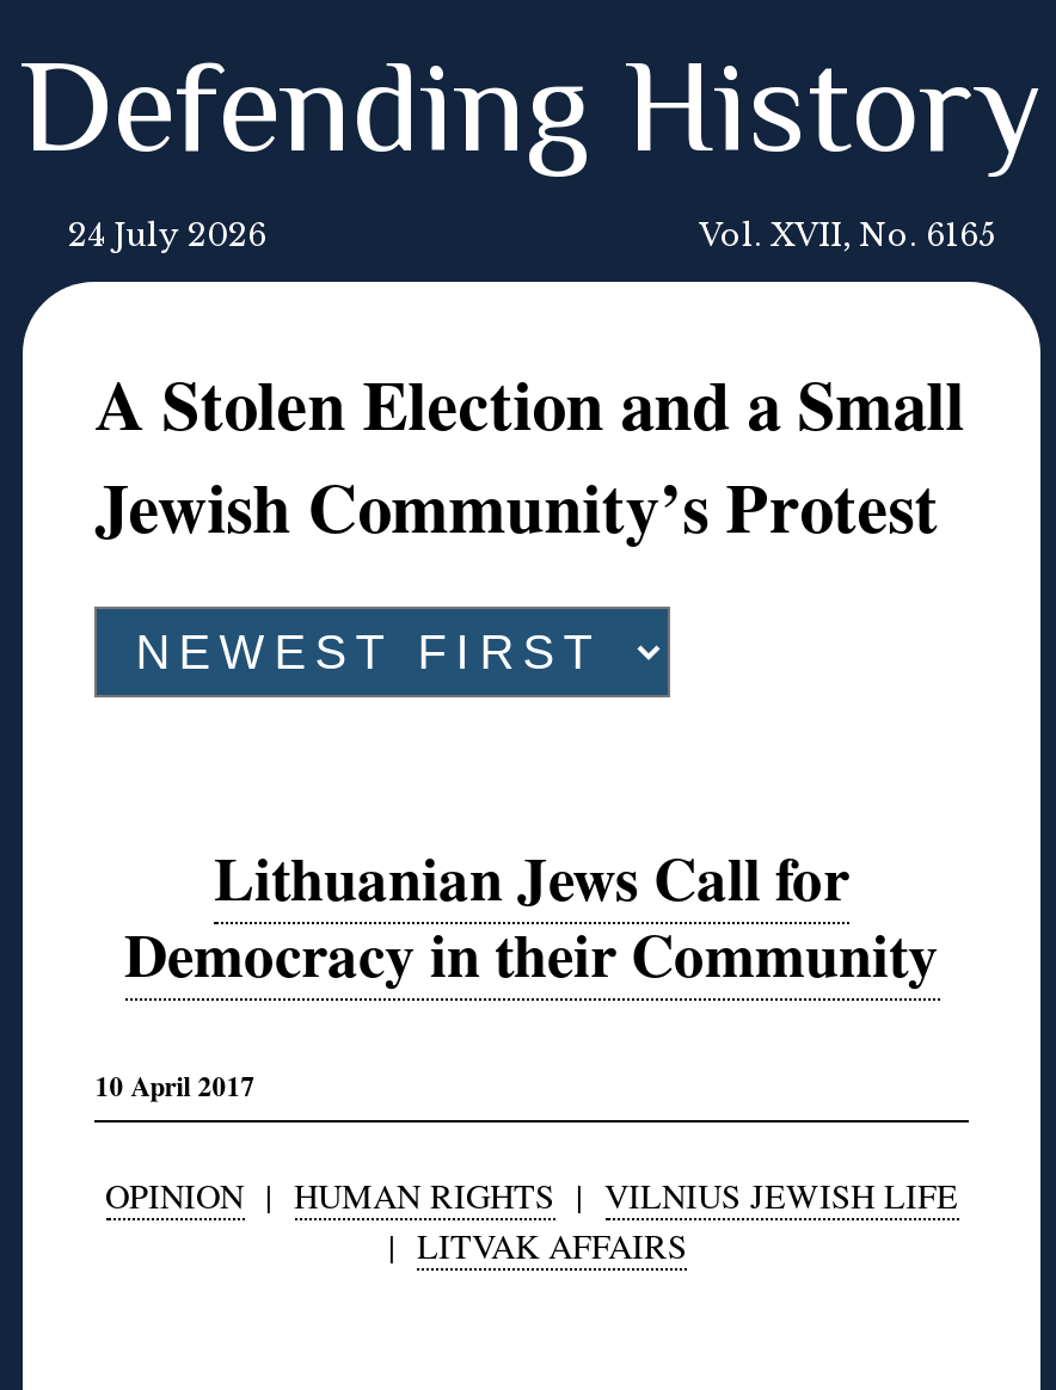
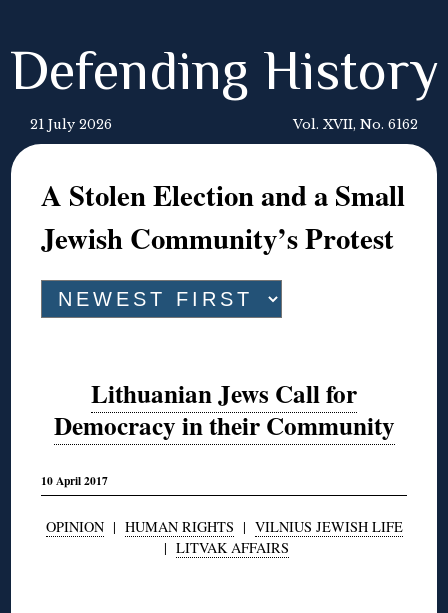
- 24 July 2026
+ 21 July 2026

- Vol. XVII, No. 6165
+ Vol. XVII, No. 6162
